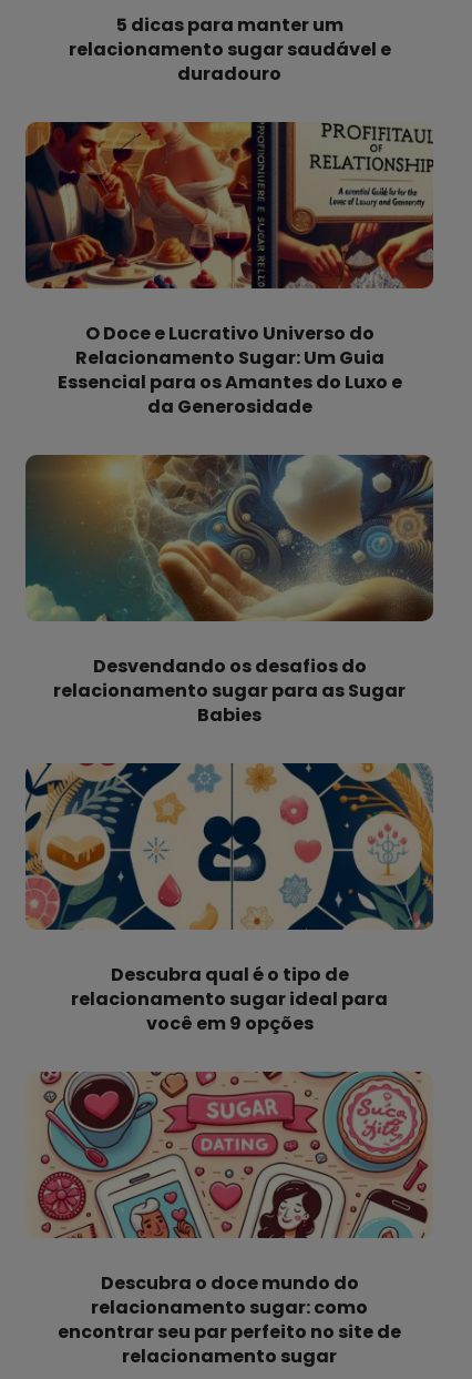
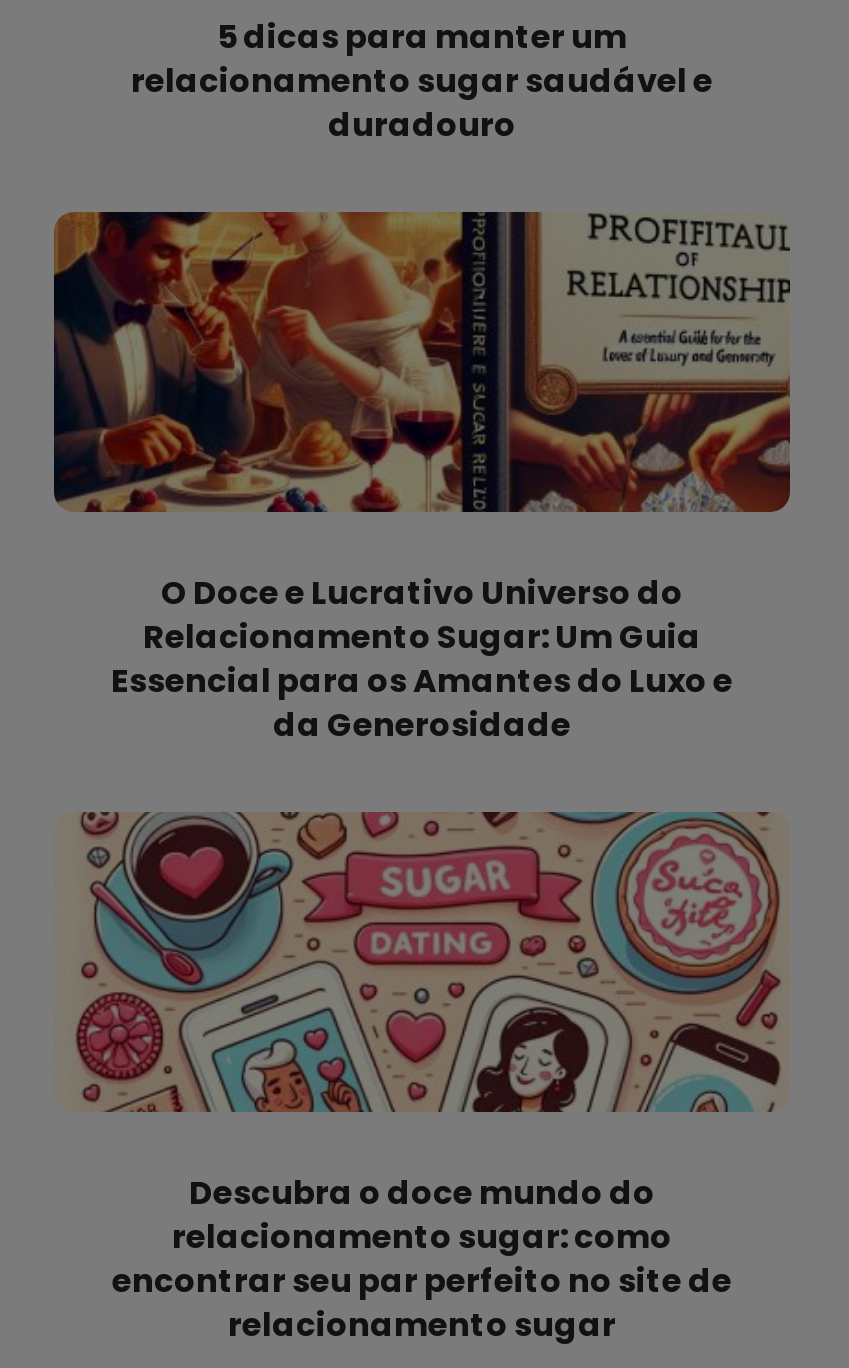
- [image]
- Desvendando os desafios do
- relacionamento sugar para as Sugar
- Babies

- [image]
- Descubra qual é o tipo de
- relacionamento sugar ideal para
- você em 9 opções
